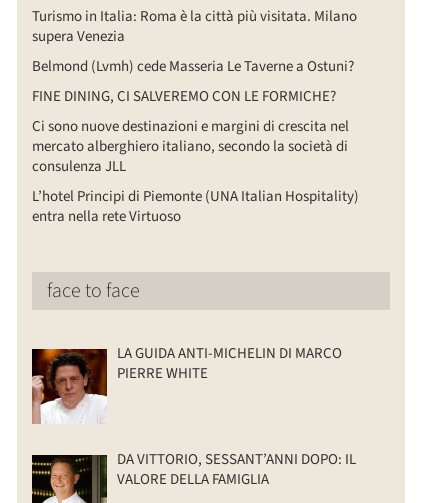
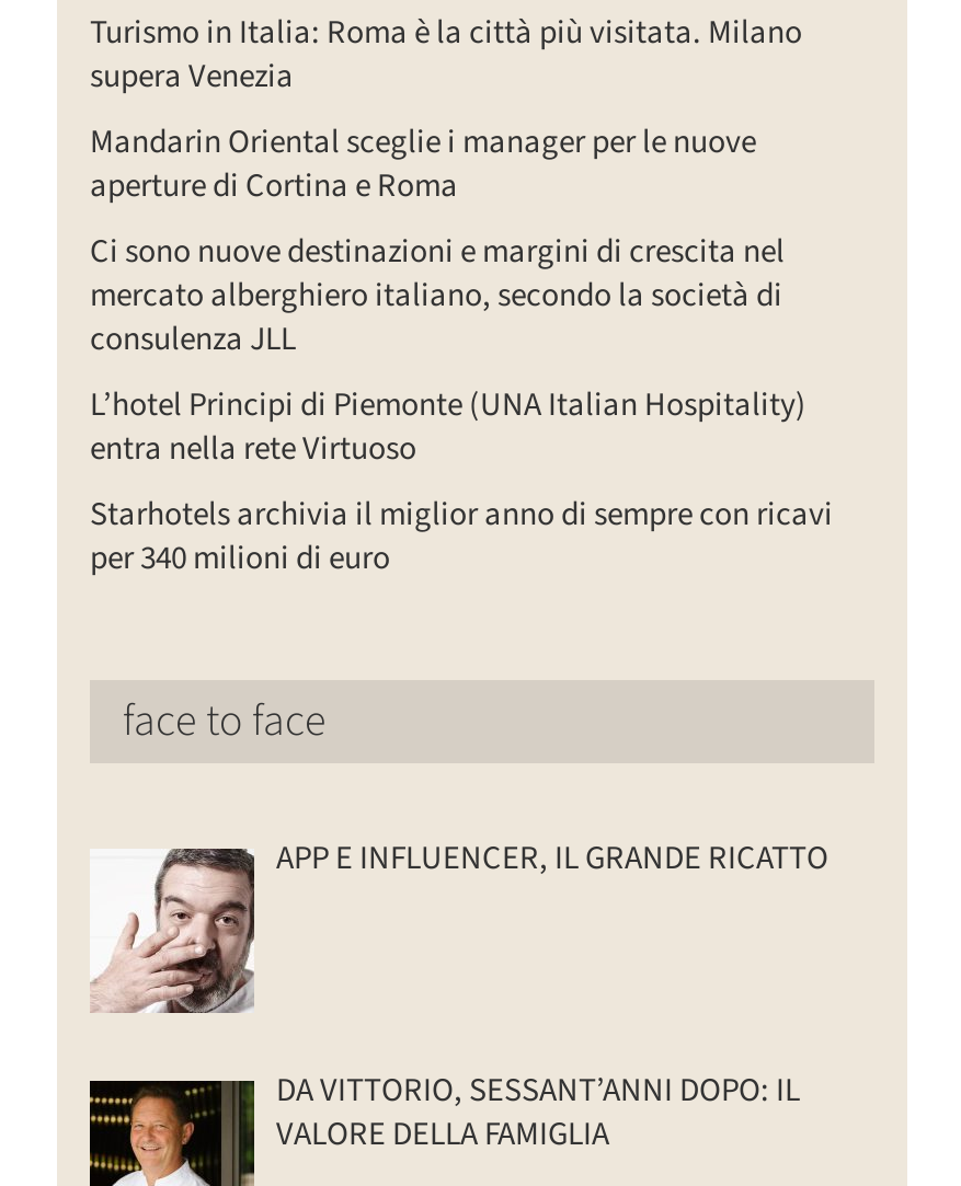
- Belmond (Lvmh) cede Masseria Le Taverne a Ostuni?
- FINE DINING, CI SALVEREMO CON LE FORMICHE?
+ Mandarin Oriental sceglie i manager per le nuove
+ aperture di Cortina e Roma

+ Starhotels archivia il miglior anno di sempre con ricavi
+ per 340 milioni di euro

- [image]
- LA GUIDA ANTI-MICHELIN DI MARCO
- PIERRE WHITE
+ [image]
+ APP E INFLUENCER, IL GRANDE RICATTO
